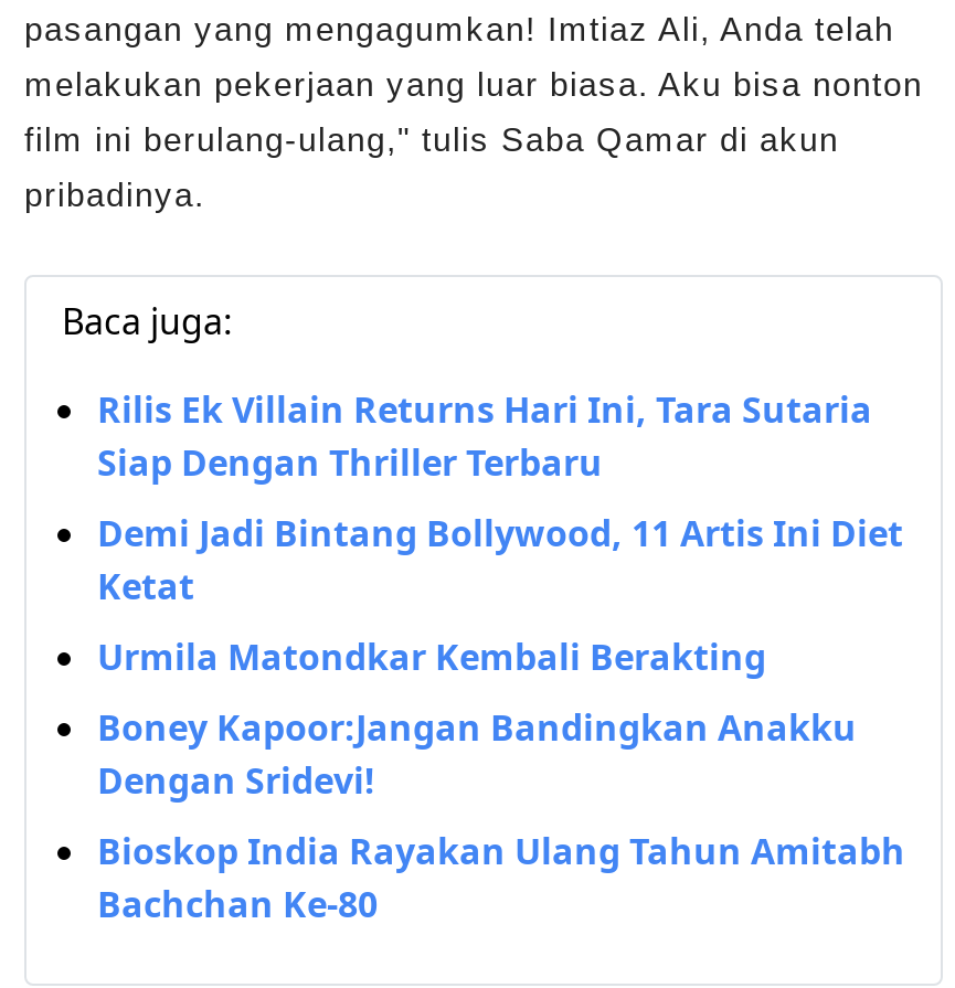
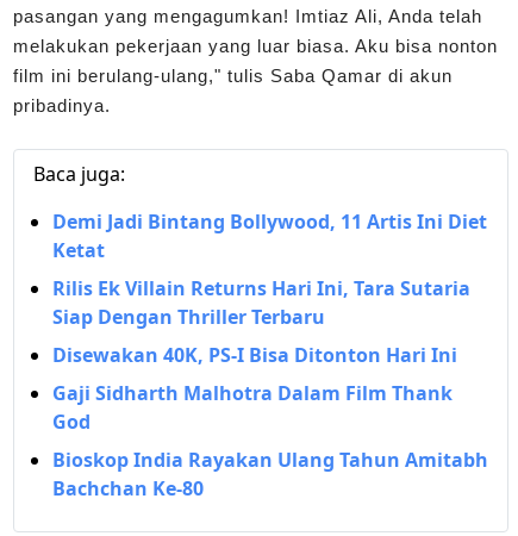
moved down: Rilis Ek Villain Returns Hari Ini, Tara Sutaria | Siap Dengan Thriller Terbaru

moved up: Demi Jadi Bintang Bollywood, 11 Artis Ini Diet | Ketat

- Urmila Matondkar Kembali Berakting
- Boney Kapoor:Jangan Bandingkan Anakku
- Dengan Sridevi!
+ Disewakan 40K, PS-I Bisa Ditonton Hari Ini
+ Gaji Sidharth Malhotra Dalam Film Thank
+ God
